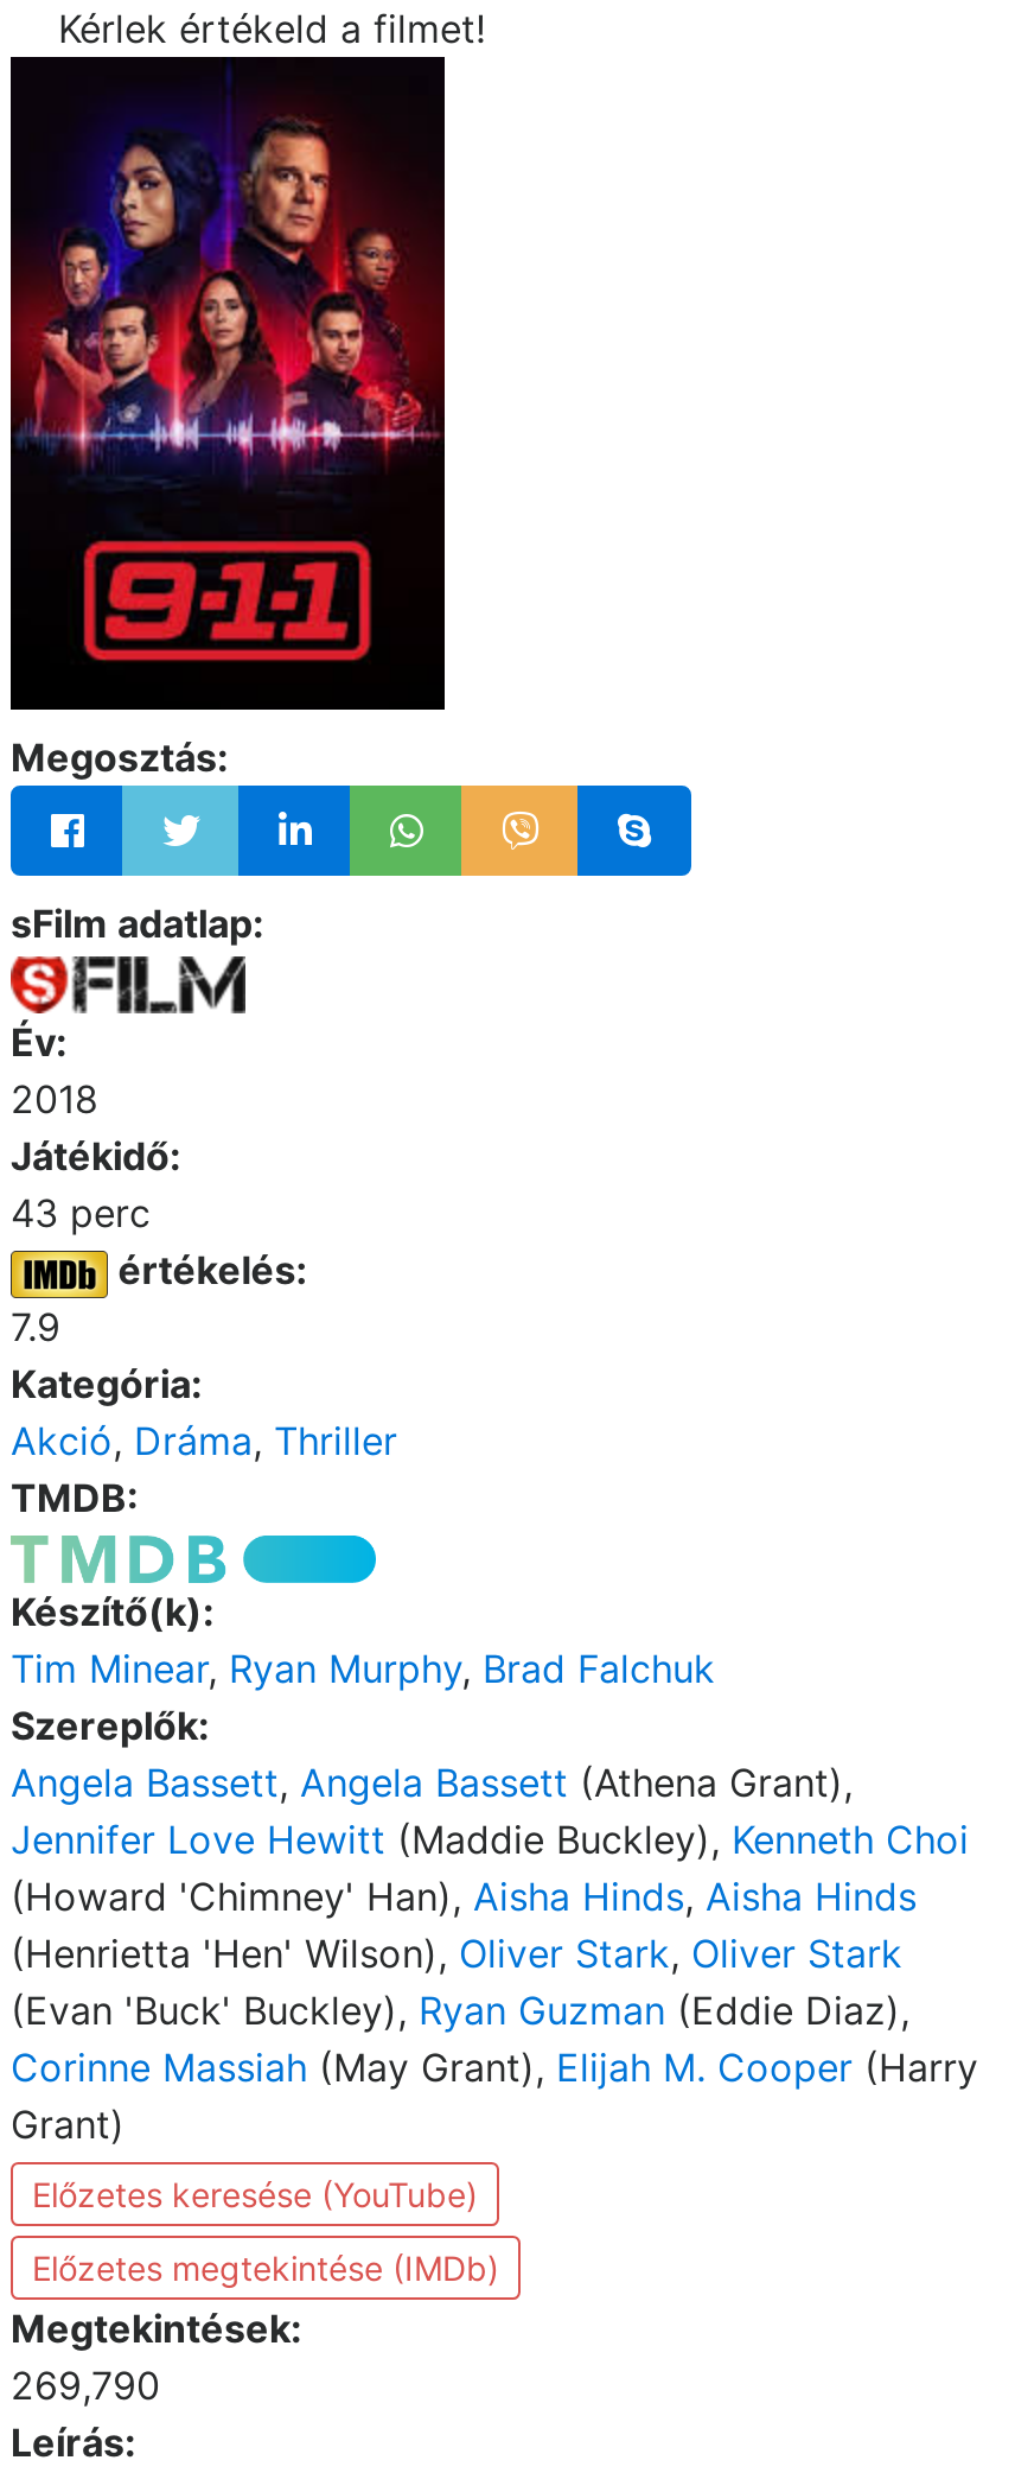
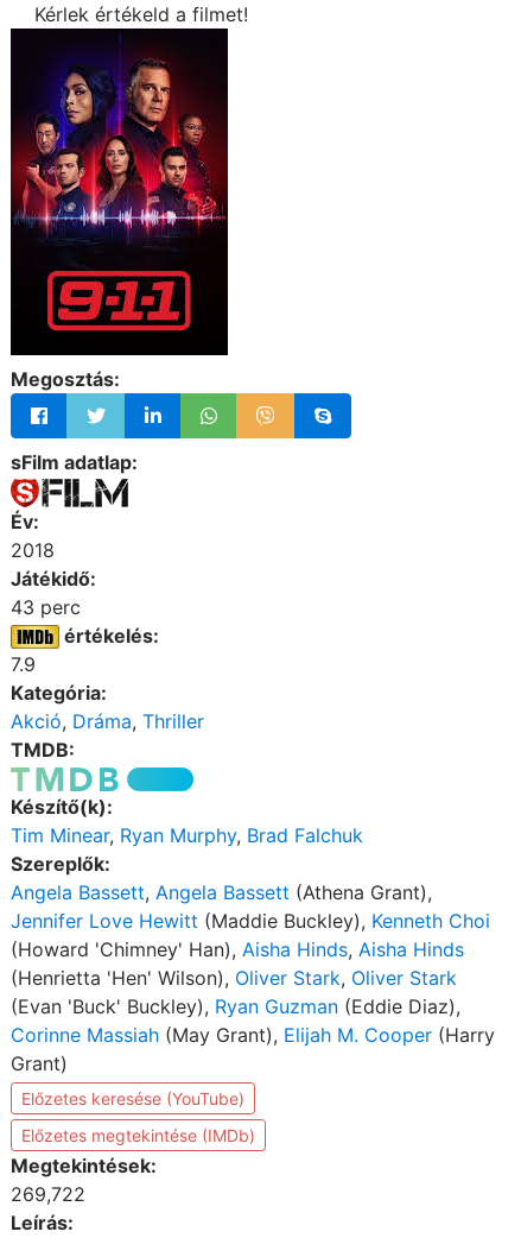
- 269,790
+ 269,722
